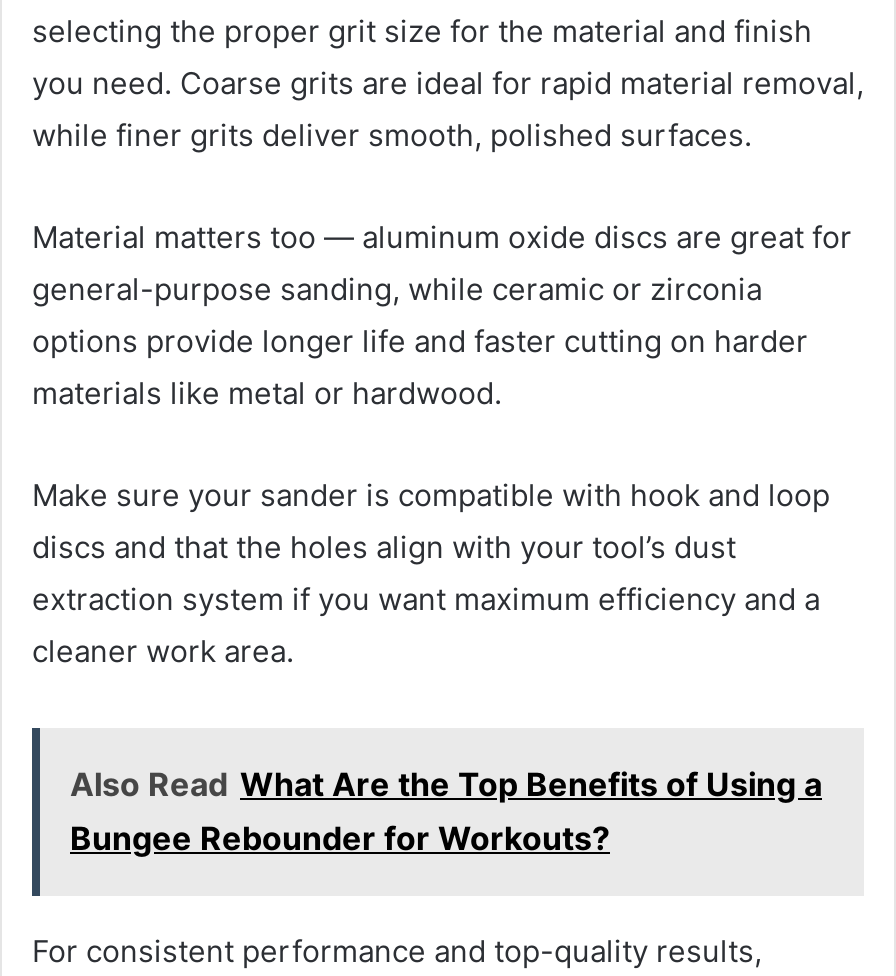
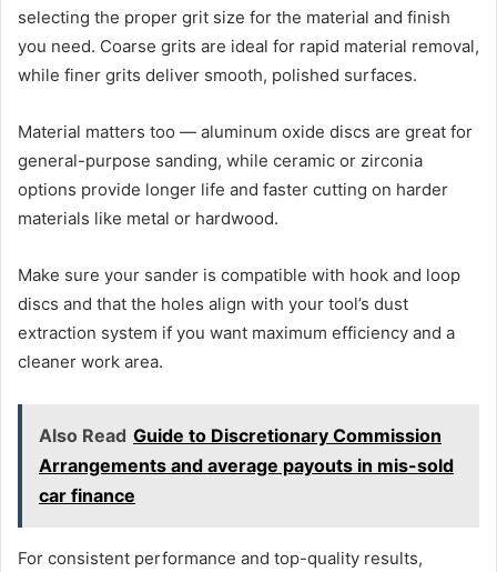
- Also Read What Are the Top Benefits of Using a
- Bungee Rebounder for Workouts?
+ Also Read Guide to Discretionary Commission
+ Arrangements and average payouts in mis-sold
+ car finance
